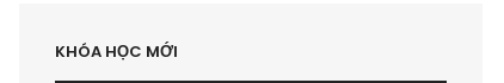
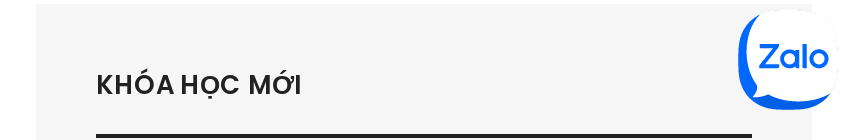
+ [image]
